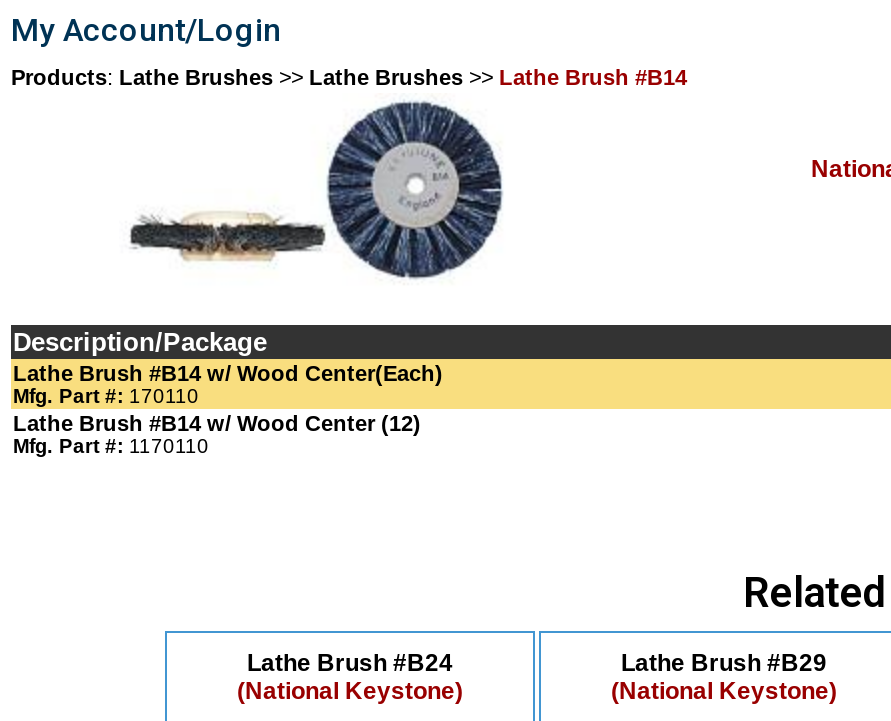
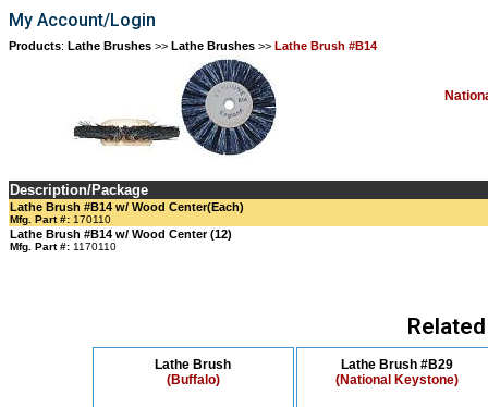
- Lathe Brush #B24
- (National Keystone)
+ Lathe Brush
+ (Buffalo)
